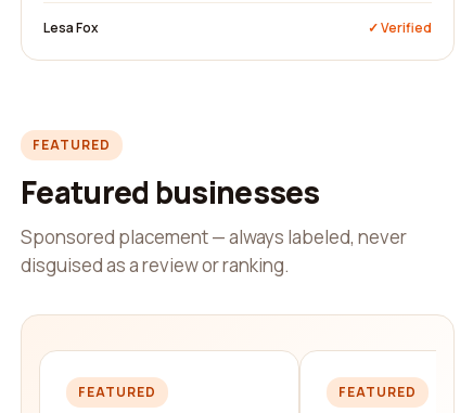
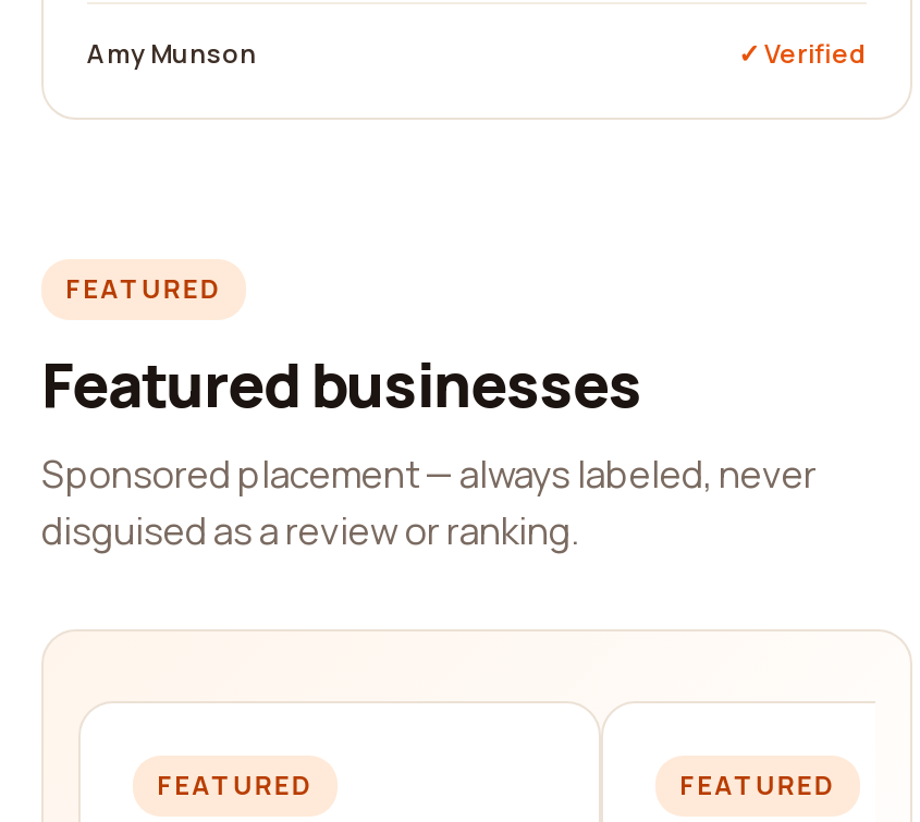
- Lesa Fox
+ Amy Munson
